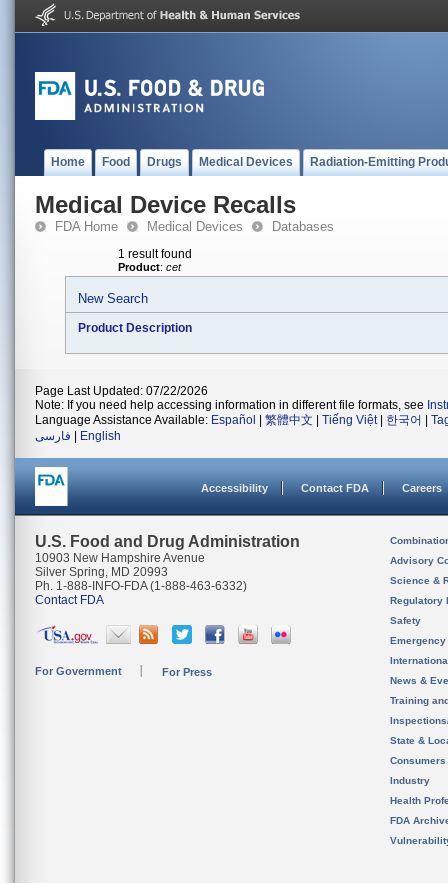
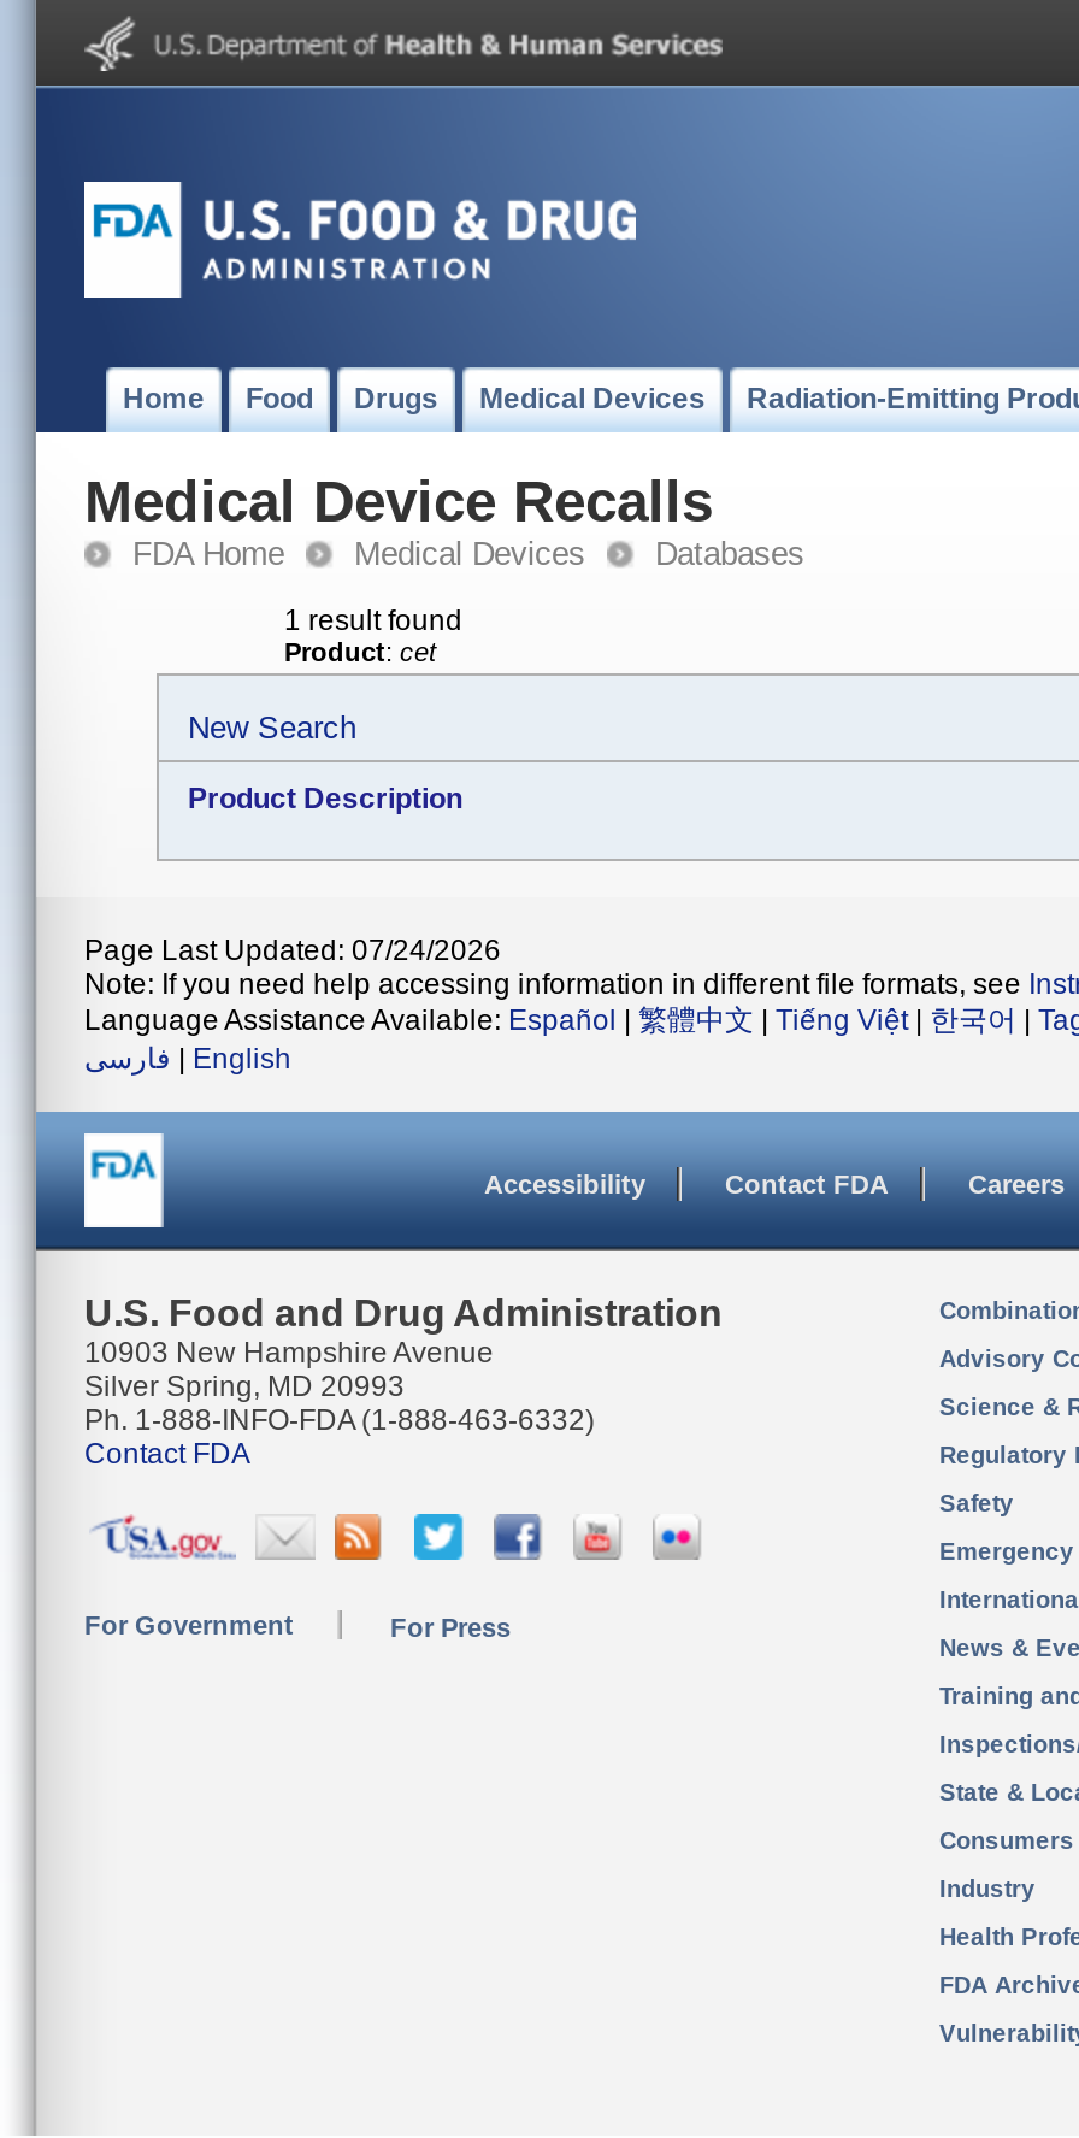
- Page Last Updated: 07/22/2026
+ Page Last Updated: 07/24/2026
